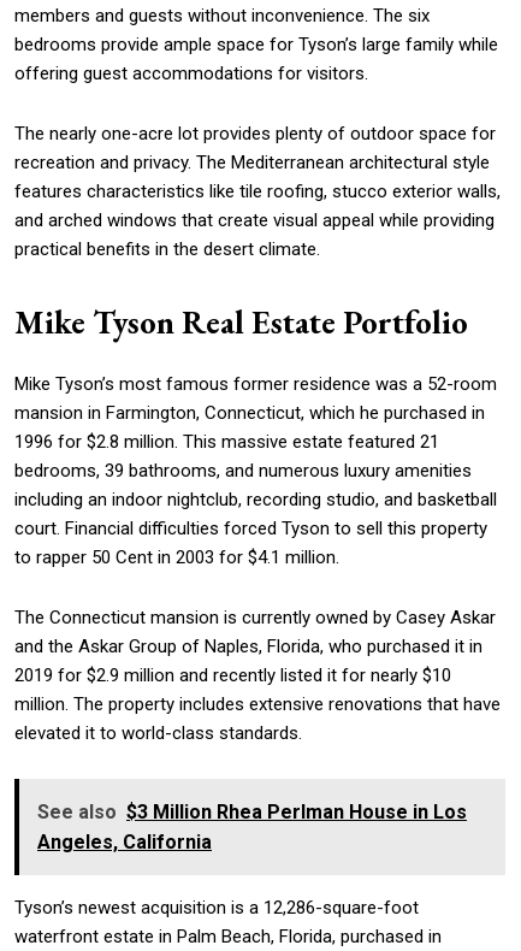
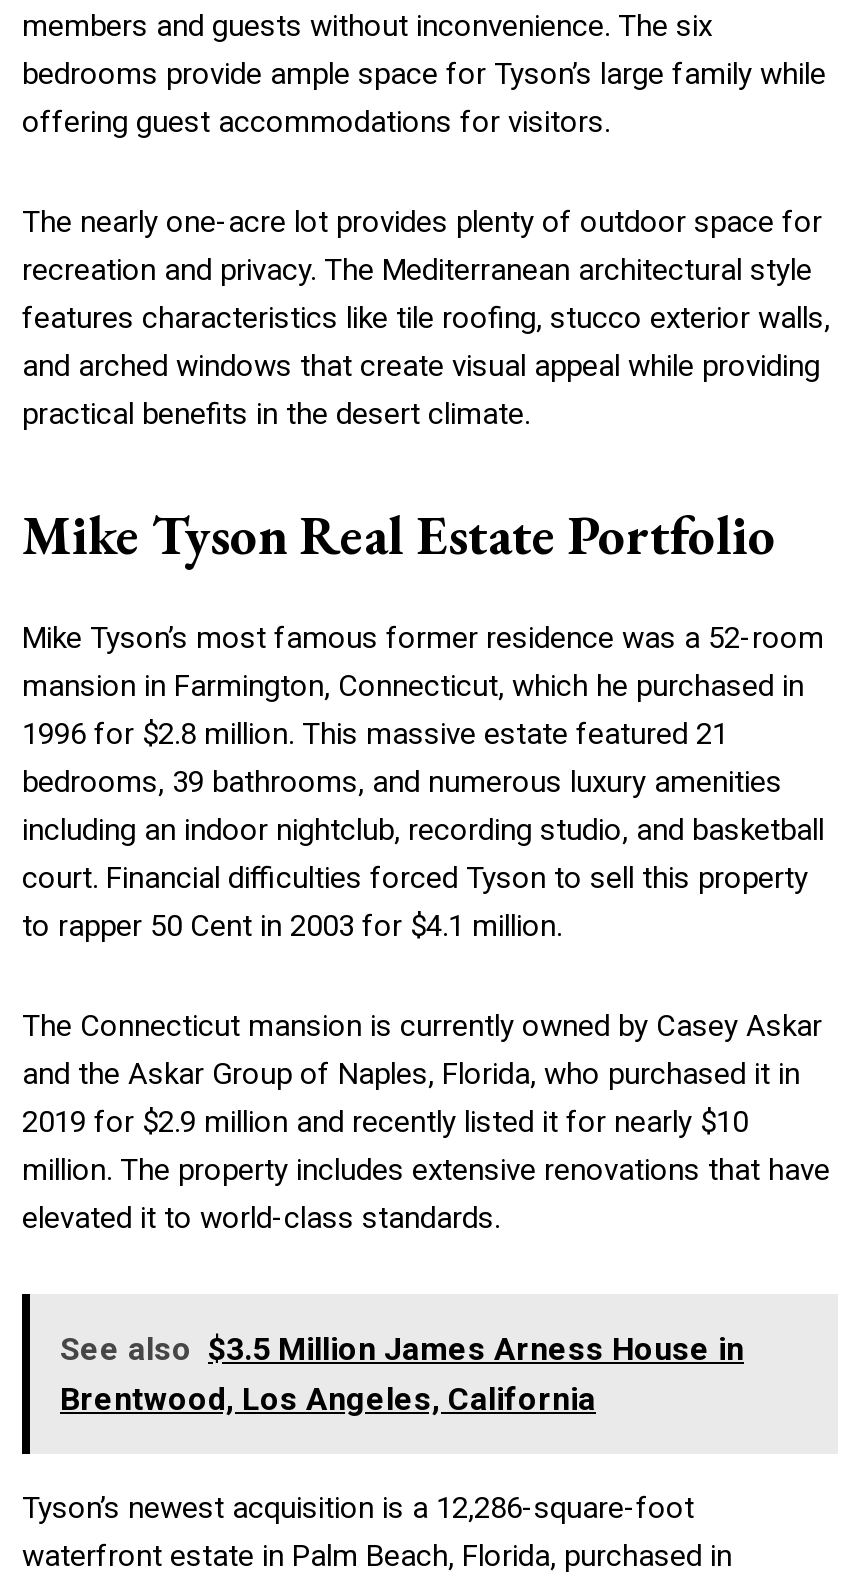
- See also $3 Million Rhea Perlman House in Los
- Angeles, California
+ See also $3.5 Million James Arness House in
+ Brentwood, Los Angeles, California
